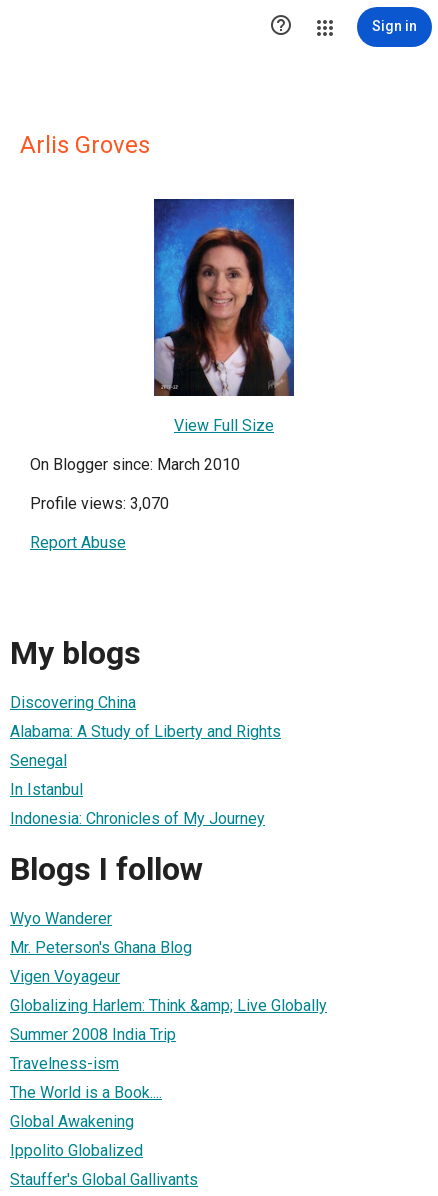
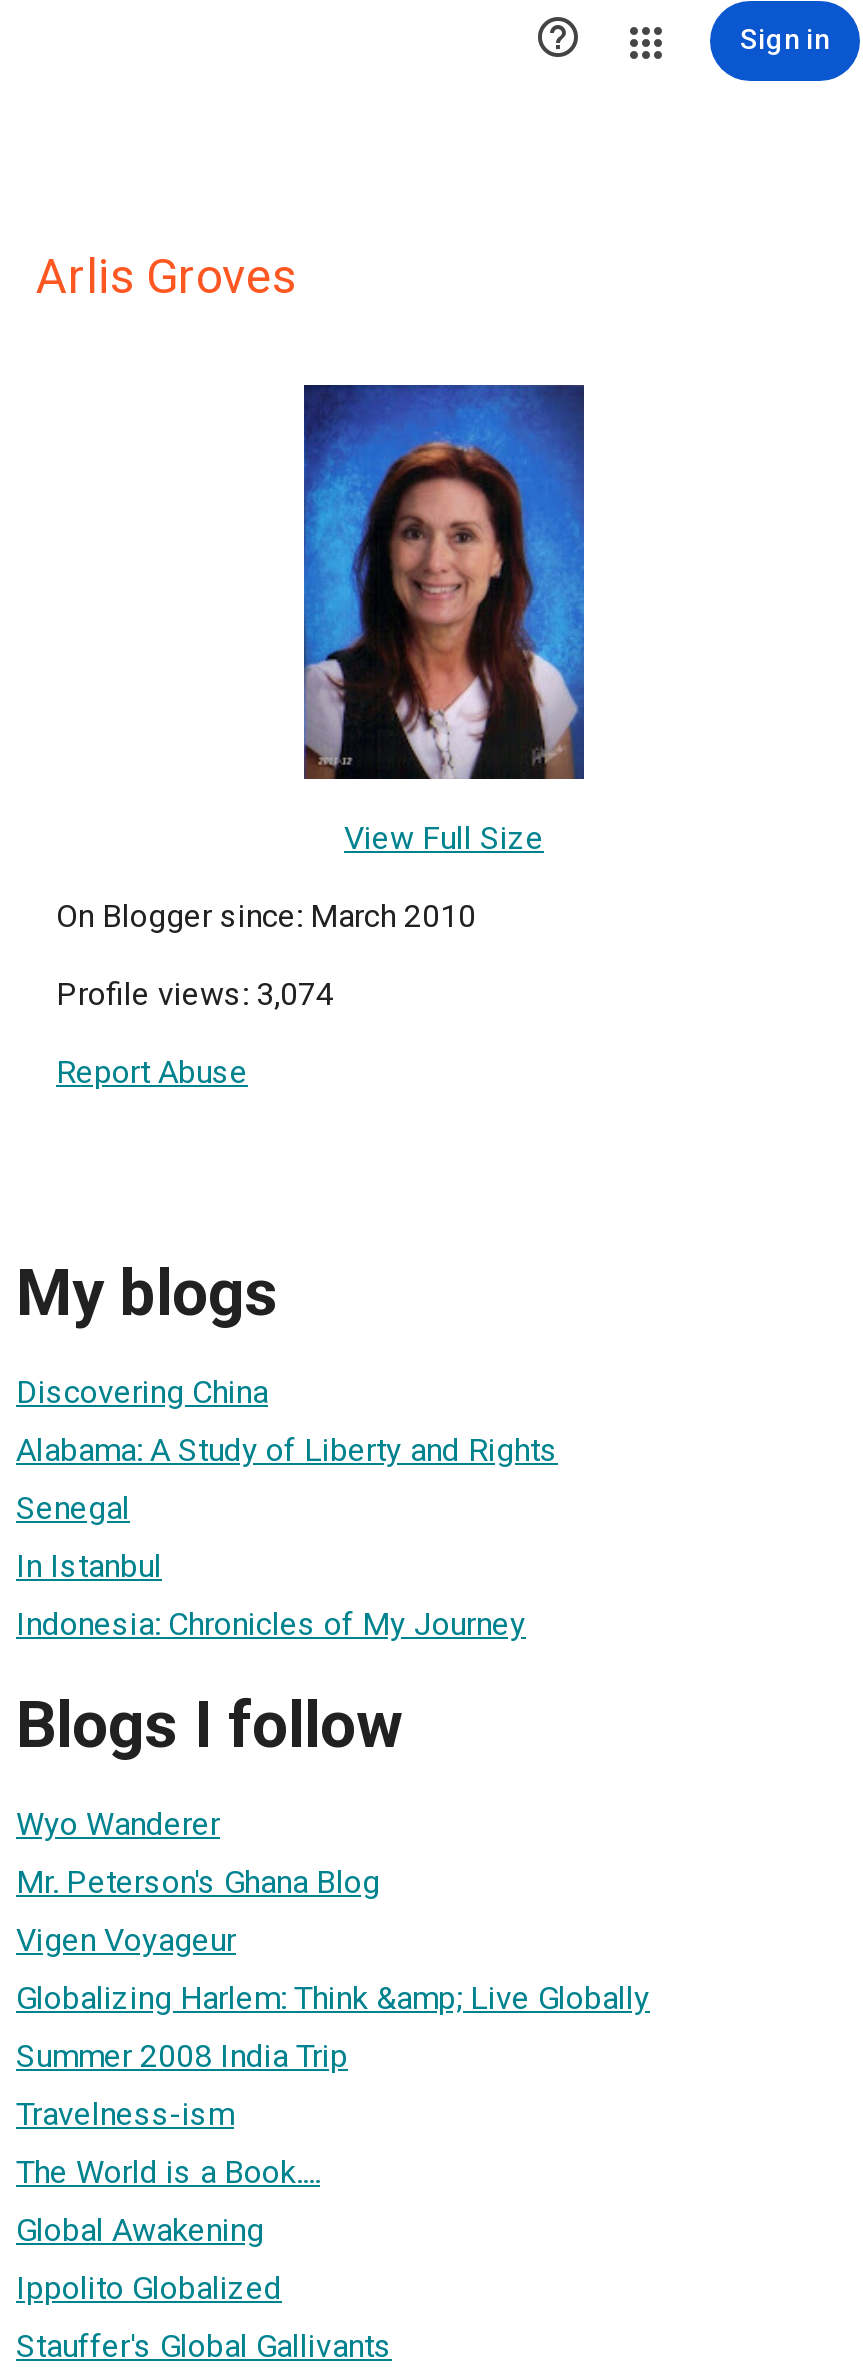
- Profile views: 3,070
+ Profile views: 3,074
